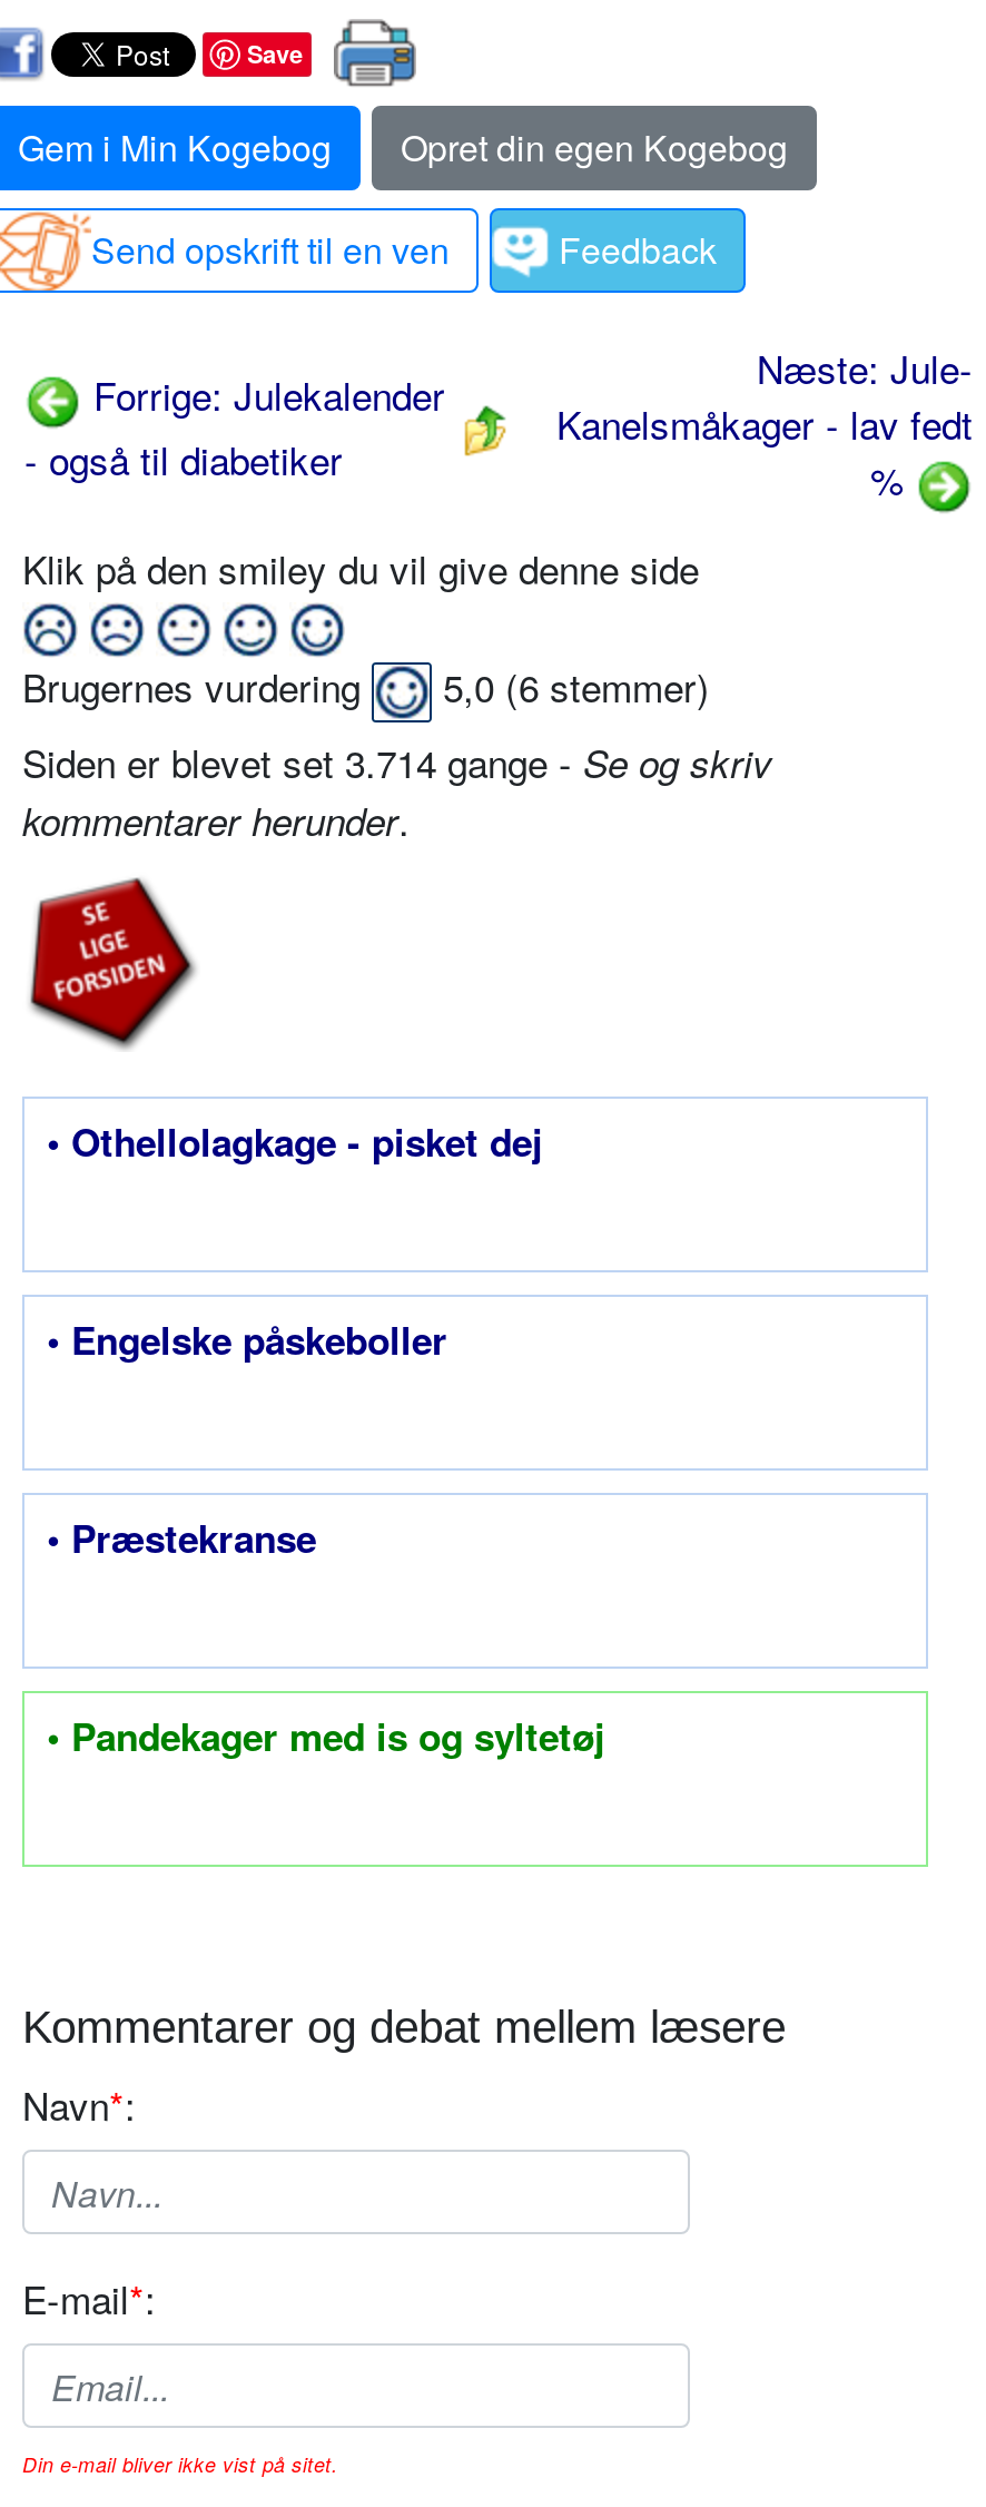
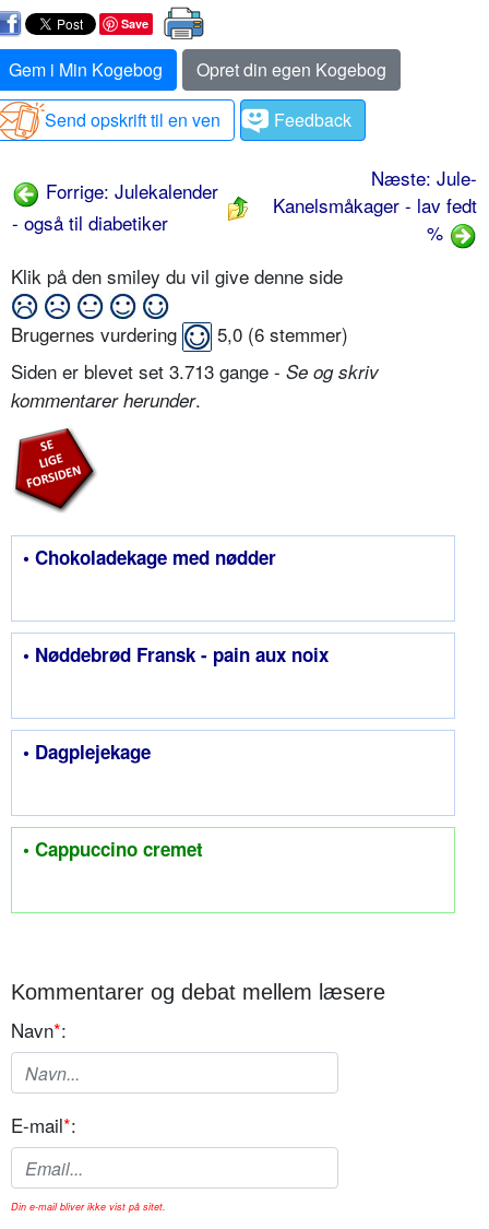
- Siden er blevet set 3.714 gange - Se og skriv
+ Siden er blevet set 3.713 gange - Se og skriv

- • Othellolagkage - pisket dej
+ • Chokoladekage med nødder

- • Engelske påskeboller
+ • Nøddebrød Fransk - pain aux noix

- • Præstekranse
+ • Dagplejekage

- • Pandekager med is og syltetøj
+ • Cappuccino cremet
